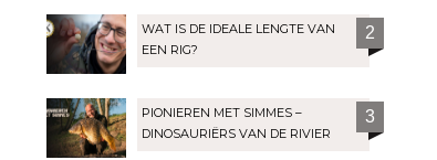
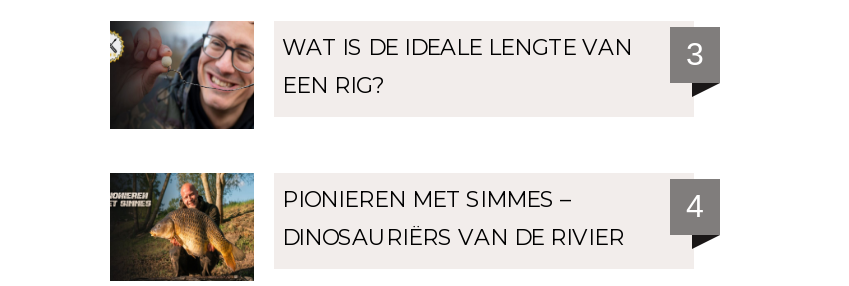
- WAT IS DE IDEALE LENGTE VAN 2
+ WAT IS DE IDEALE LENGTE VAN 3

- 3
+ 4
